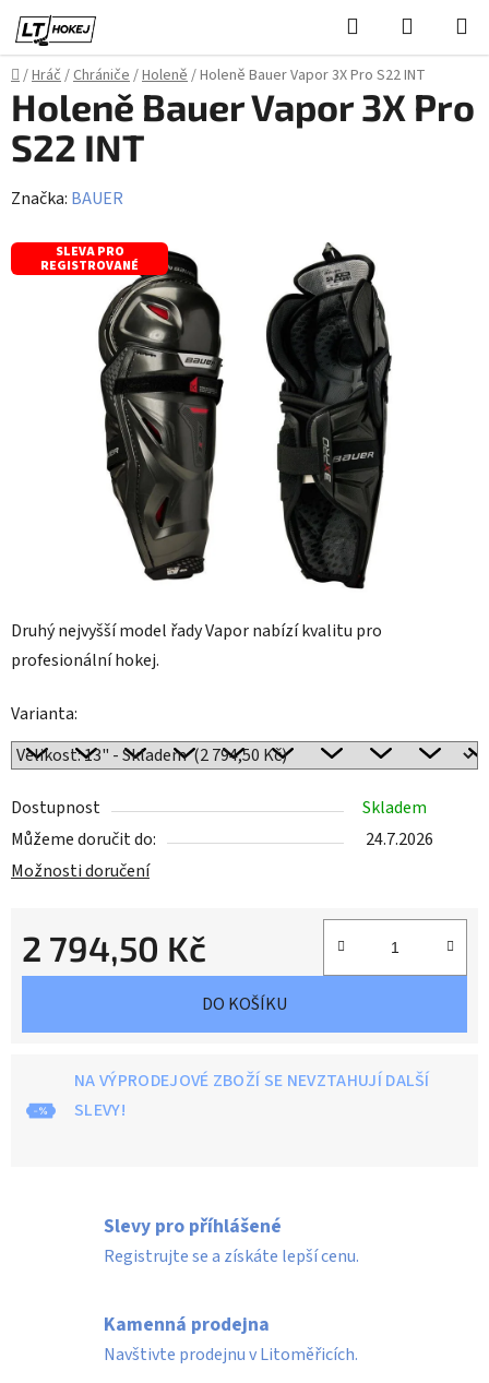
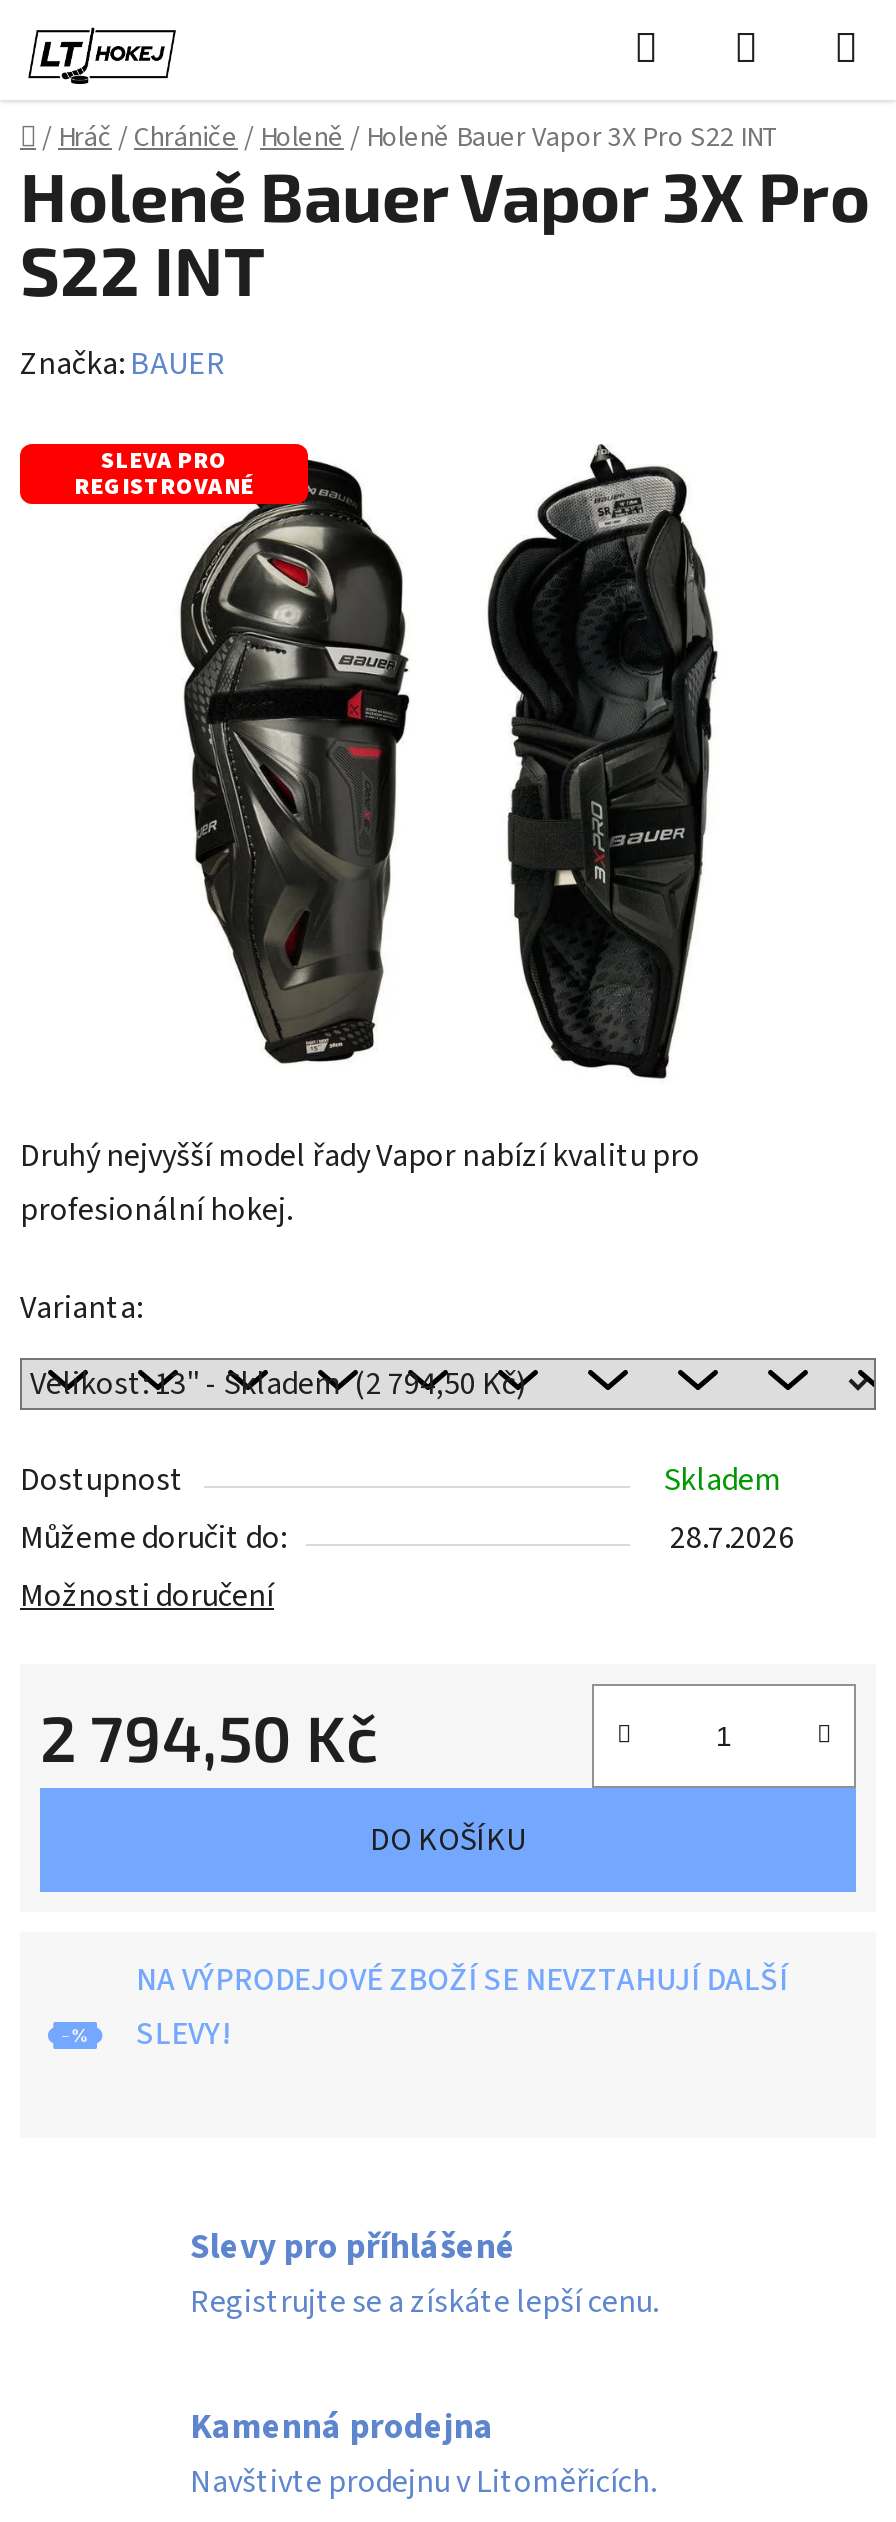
- 24.7.2026
+ 28.7.2026
